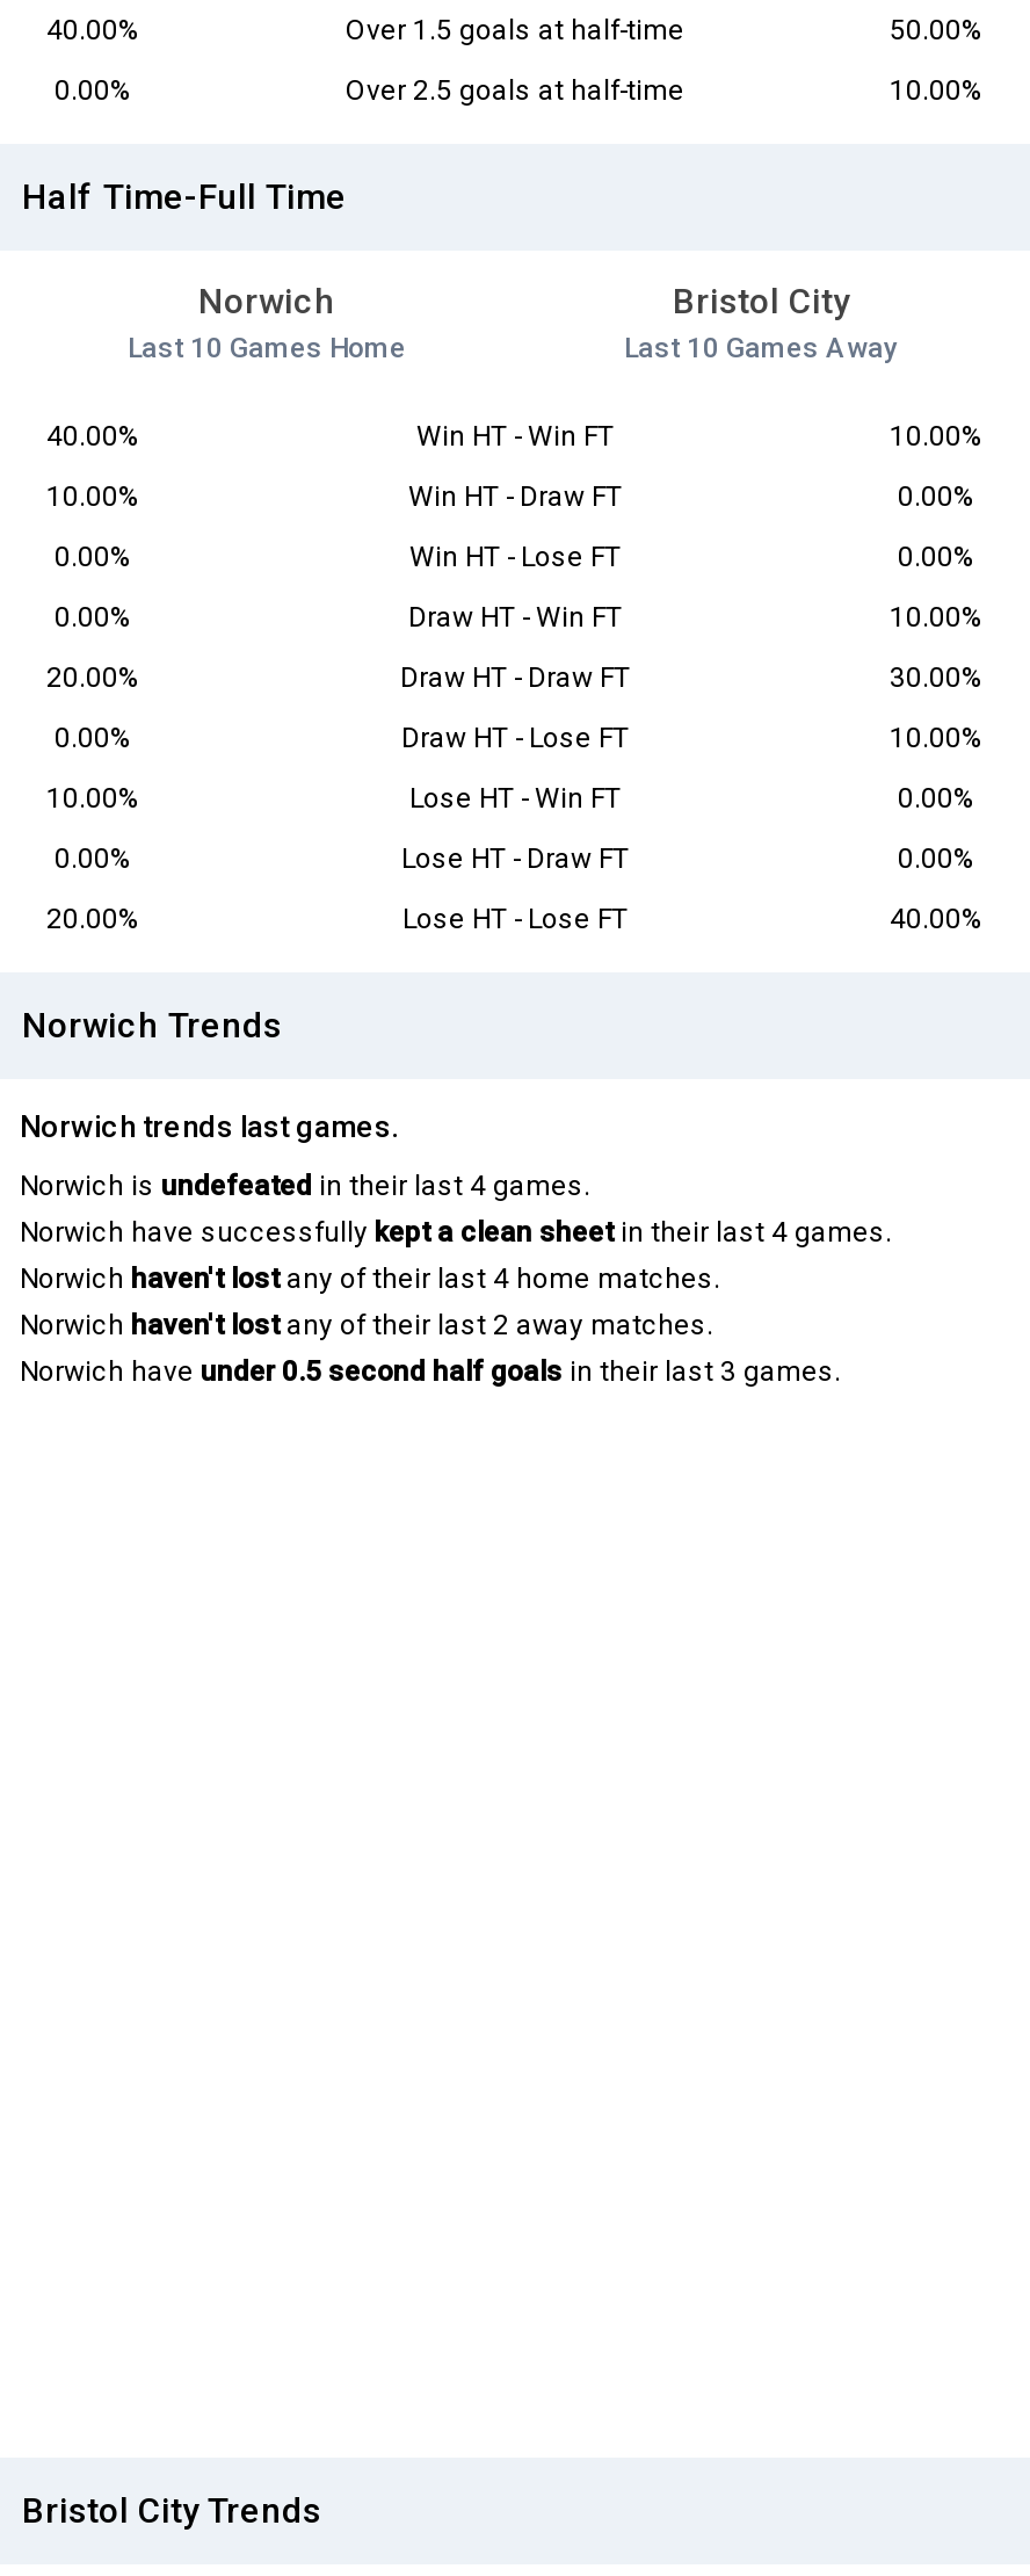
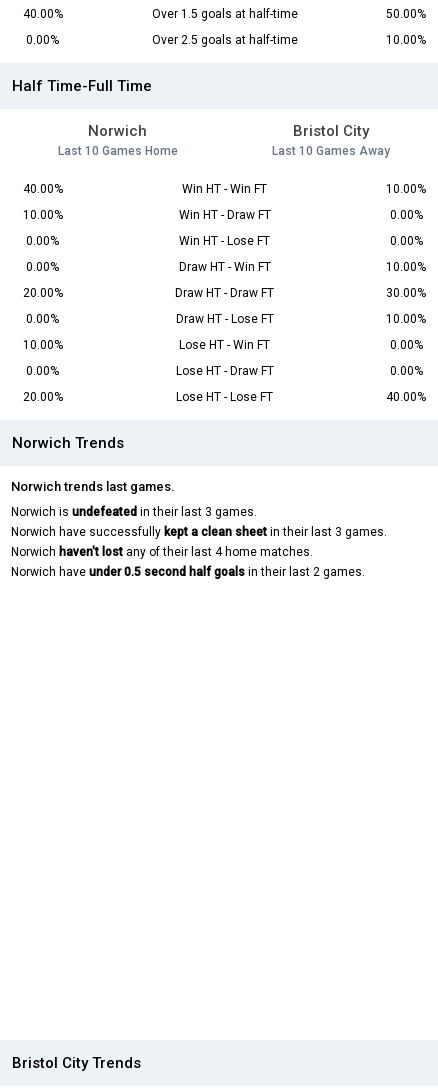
- Norwich is undefeated in their last 4 games.
+ Norwich is undefeated in their last 3 games.

- Norwich have successfully kept a clean sheet in their last 4 games.
+ Norwich have successfully kept a clean sheet in their last 3 games.

- Norwich haven't lost any of their last 2 away matches.
- Norwich have under 0.5 second half goals in their last 3 games.
+ Norwich have under 0.5 second half goals in their last 2 games.
